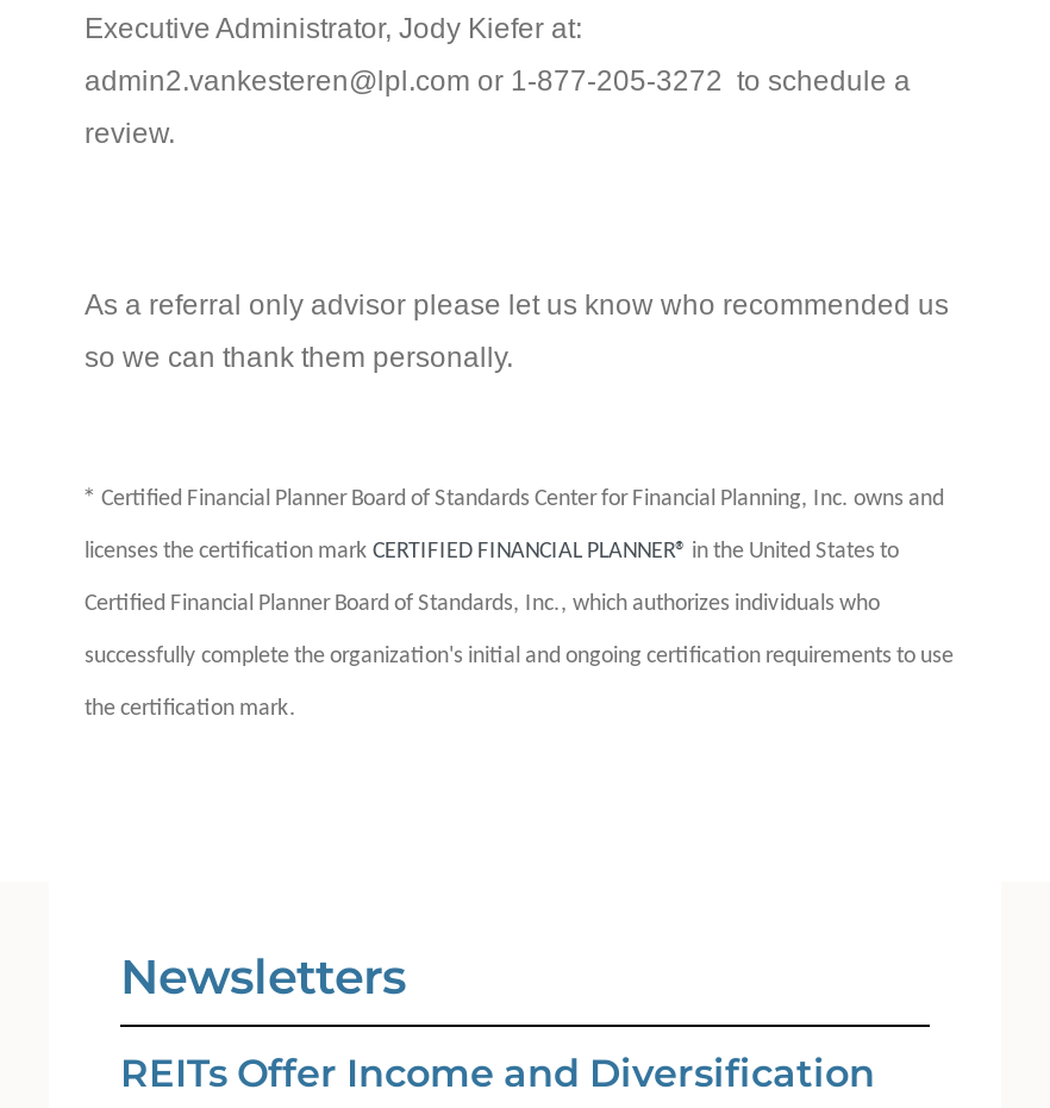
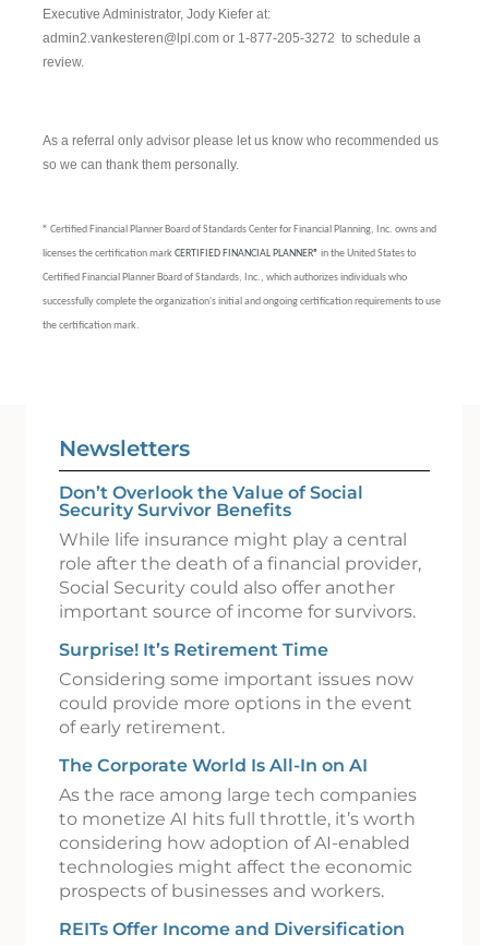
+ Don’t Overlook the Value of Social
+ Security Survivor Benefits
+ While life insurance might play a central
+ role after the death of a financial provider,
+ Social Security could also offer another
+ important source of income for survivors.
+ Surprise! It’s Retirement Time
+ Considering some important issues now
+ could provide more options in the event
+ of early retirement.
+ The Corporate World Is All-In on AI
+ As the race among large tech companies
+ to monetize AI hits full throttle, it’s worth
+ considering how adoption of AI-enabled
+ technologies might affect the economic
+ prospects of businesses and workers.
